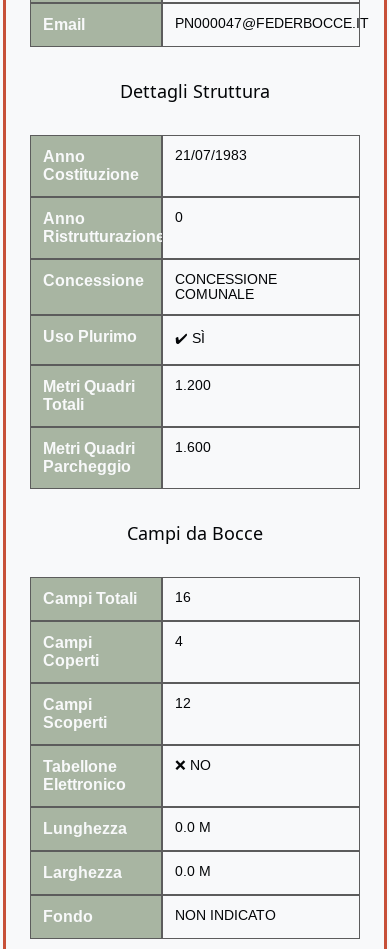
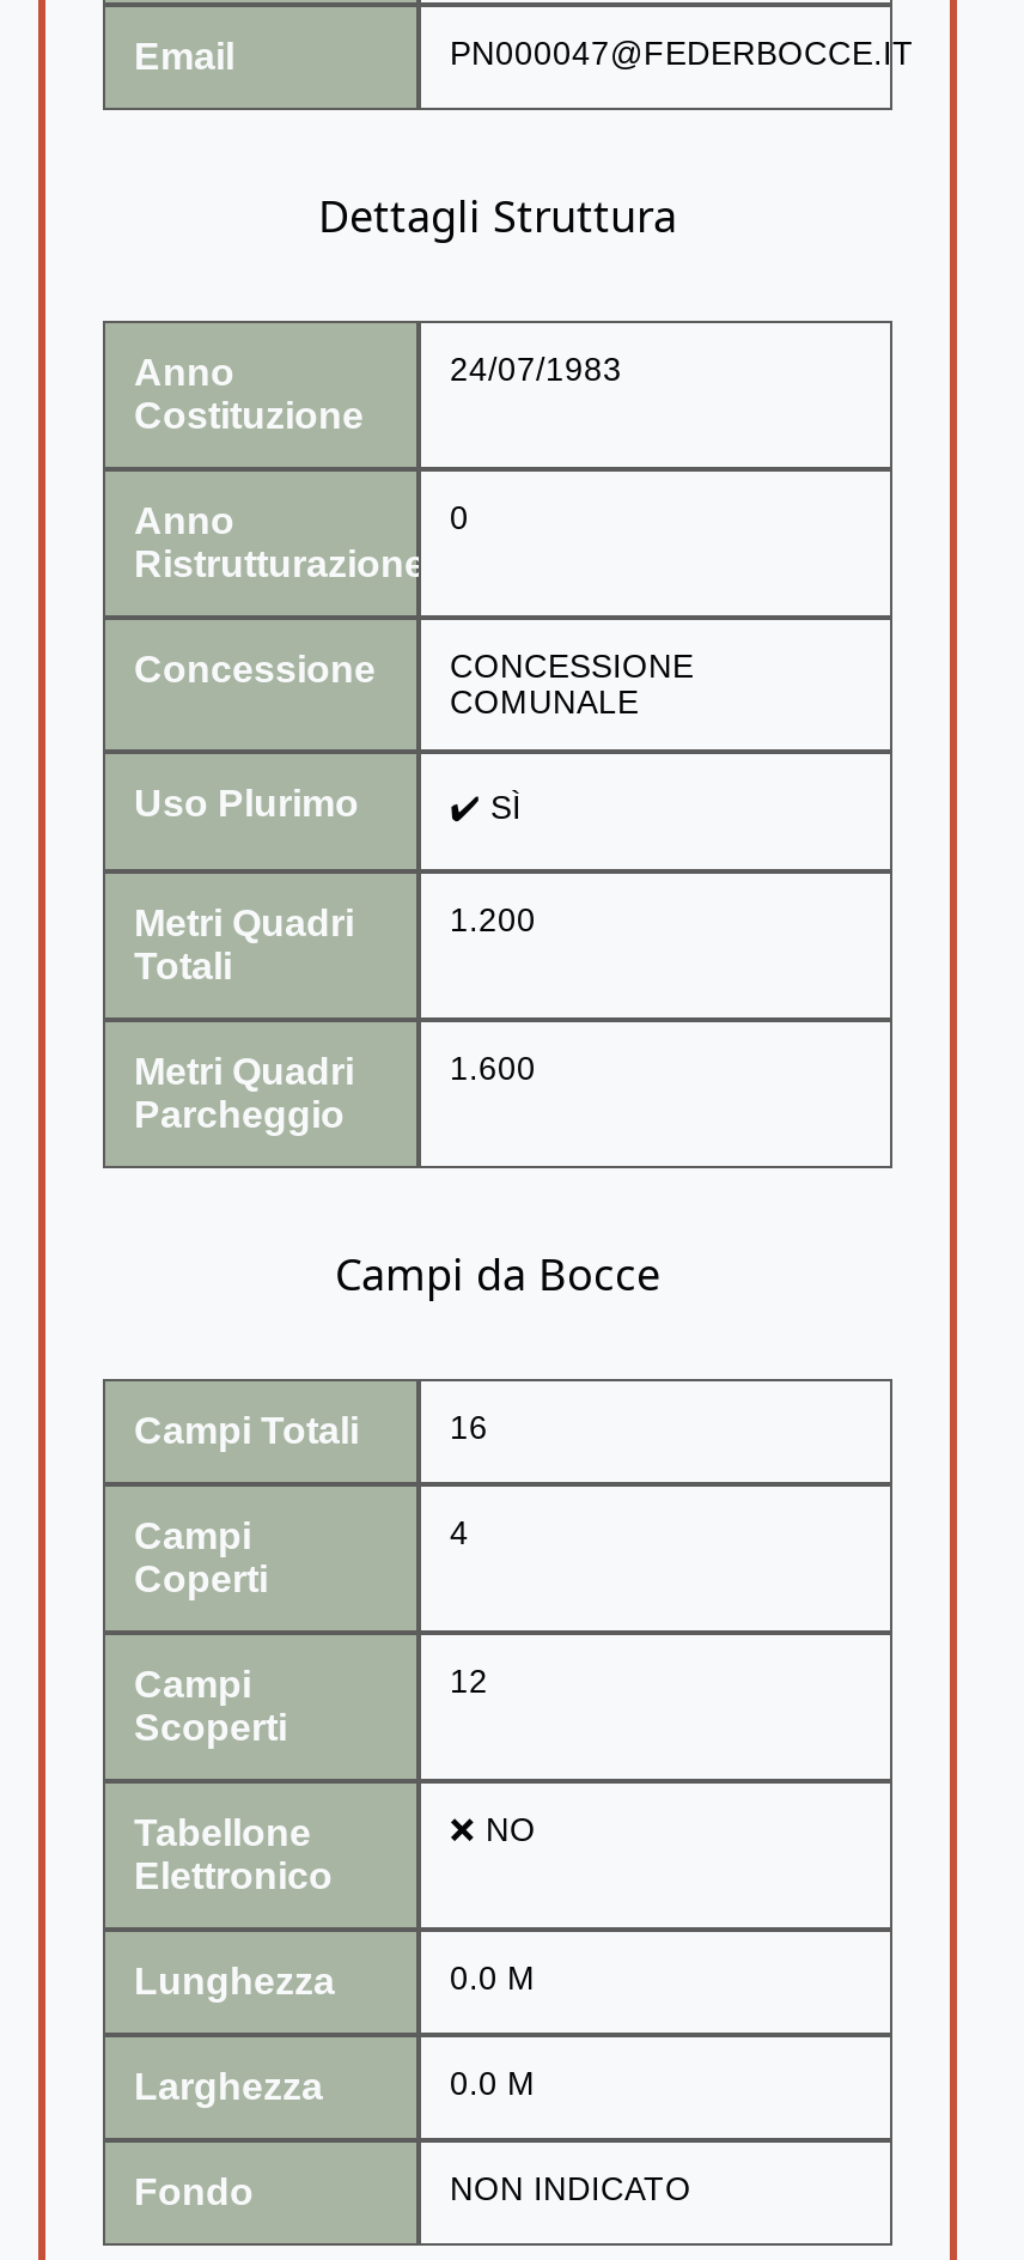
- 21/07/1983
+ 24/07/1983
